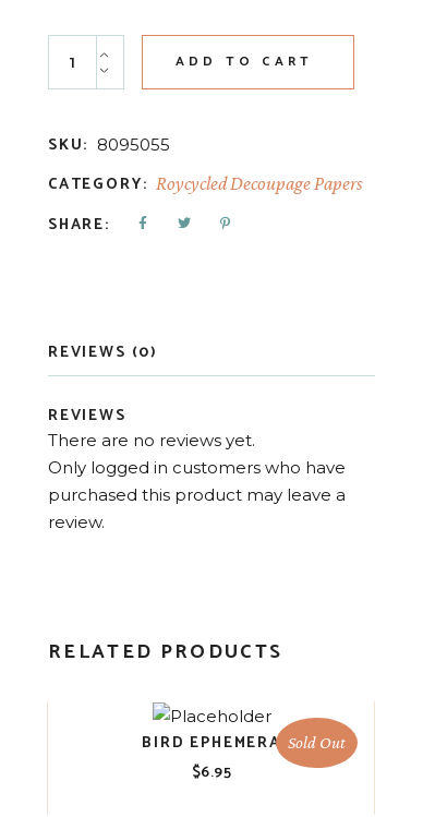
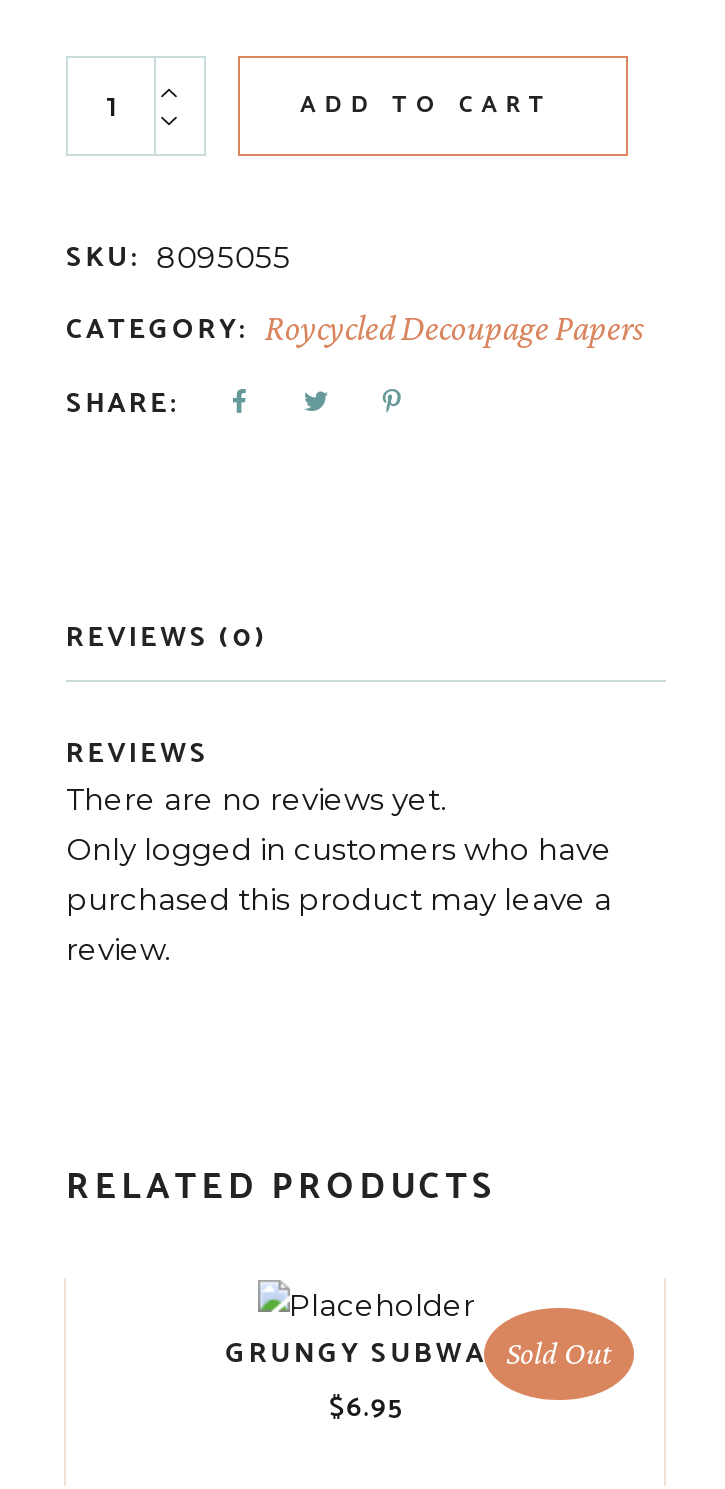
- BIRD EPHEMERA
+ GRUNGY SUBWAY
